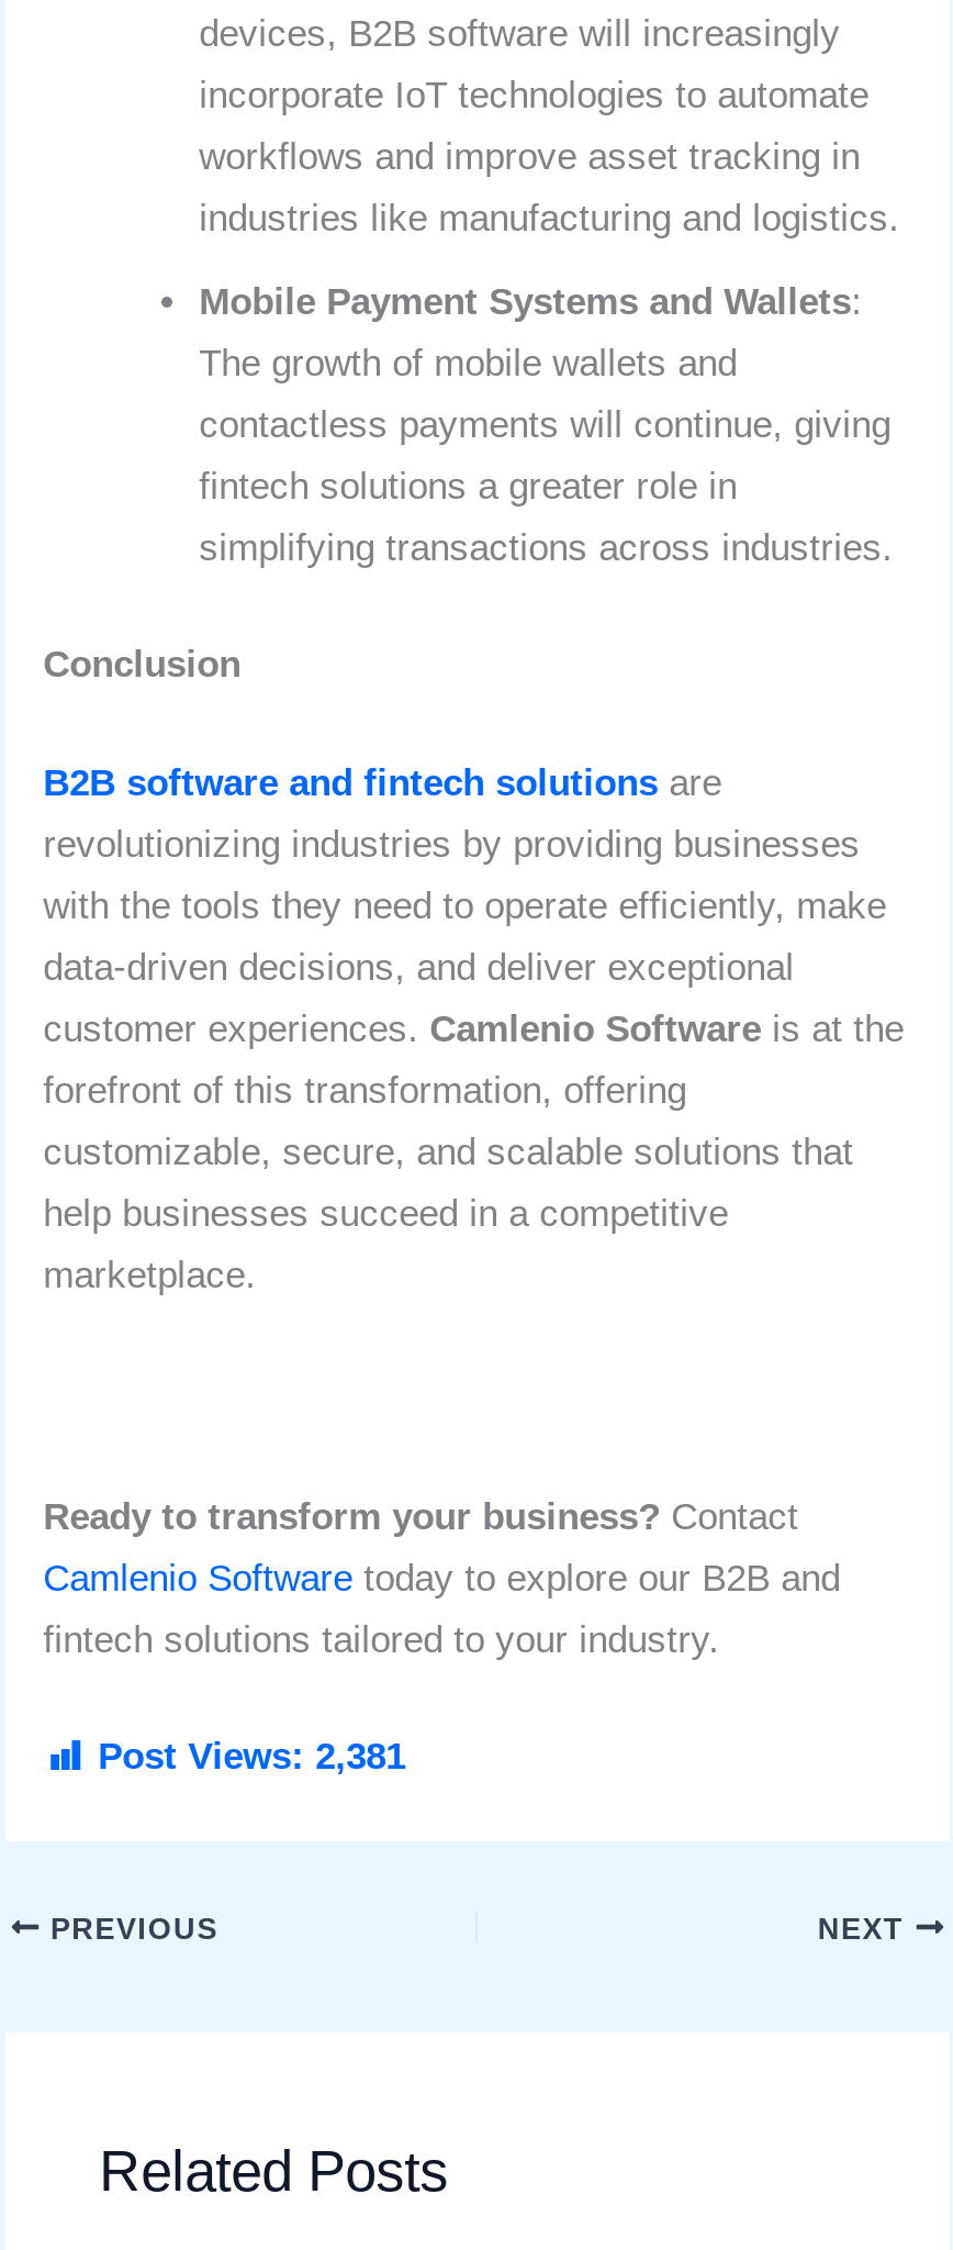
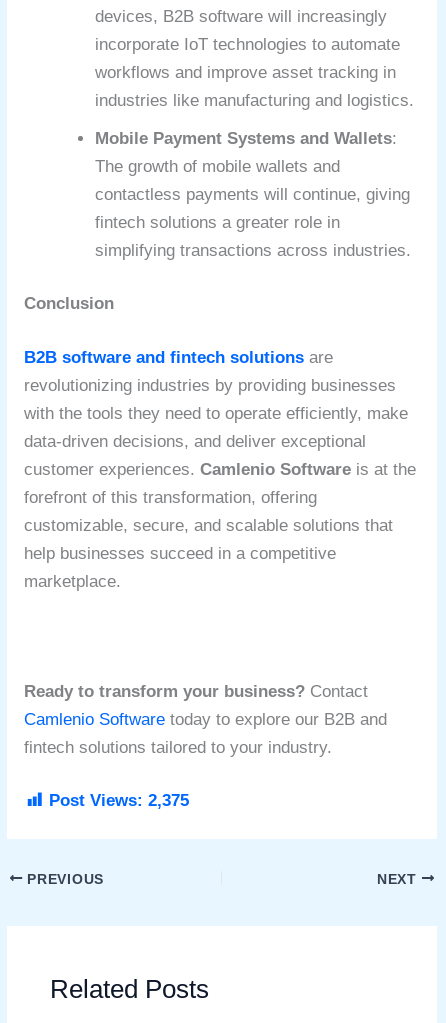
- Post Views: 2,381
+ Post Views: 2,375
